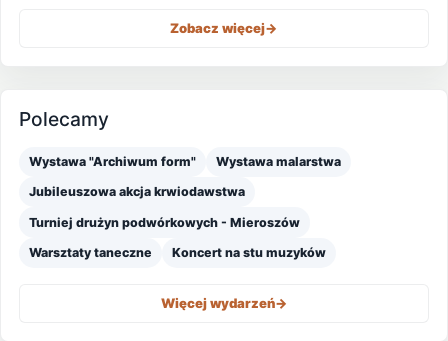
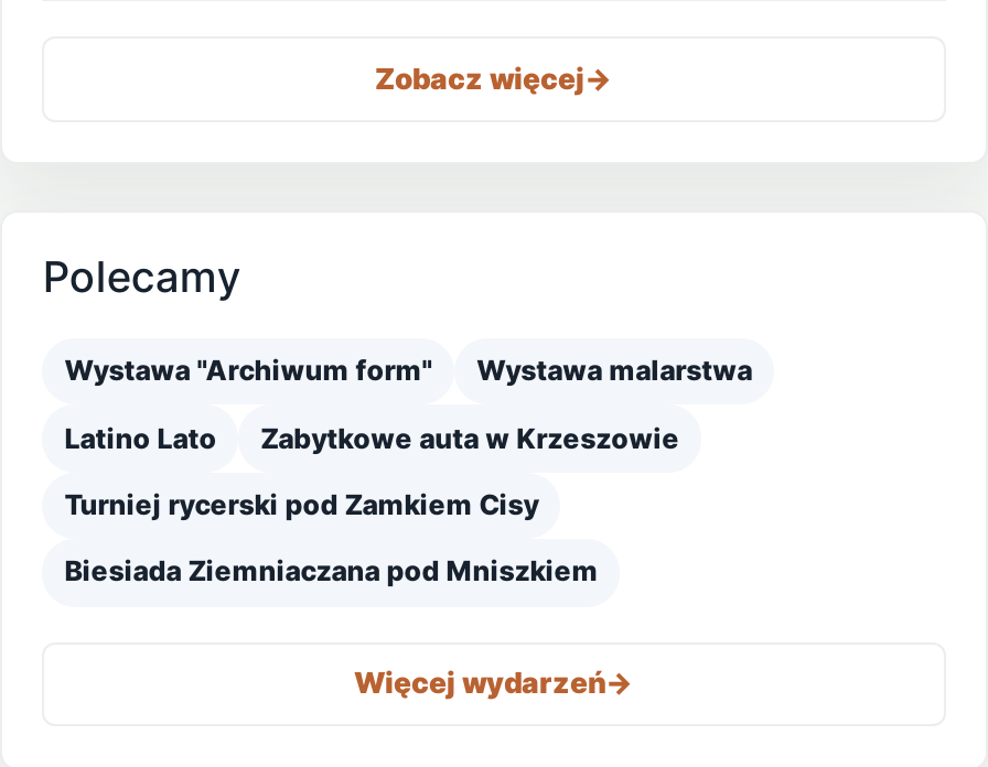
- Jubileuszowa akcja krwiodawstwa
+ Latino Lato
+ Zabytkowe auta w Krzeszowie

- Turniej drużyn podwórkowych - Mieroszów
+ Turniej rycerski pod Zamkiem Cisy

- Warsztaty taneczne
- Koncert na stu muzyków
+ Biesiada Ziemniaczana pod Mniszkiem
